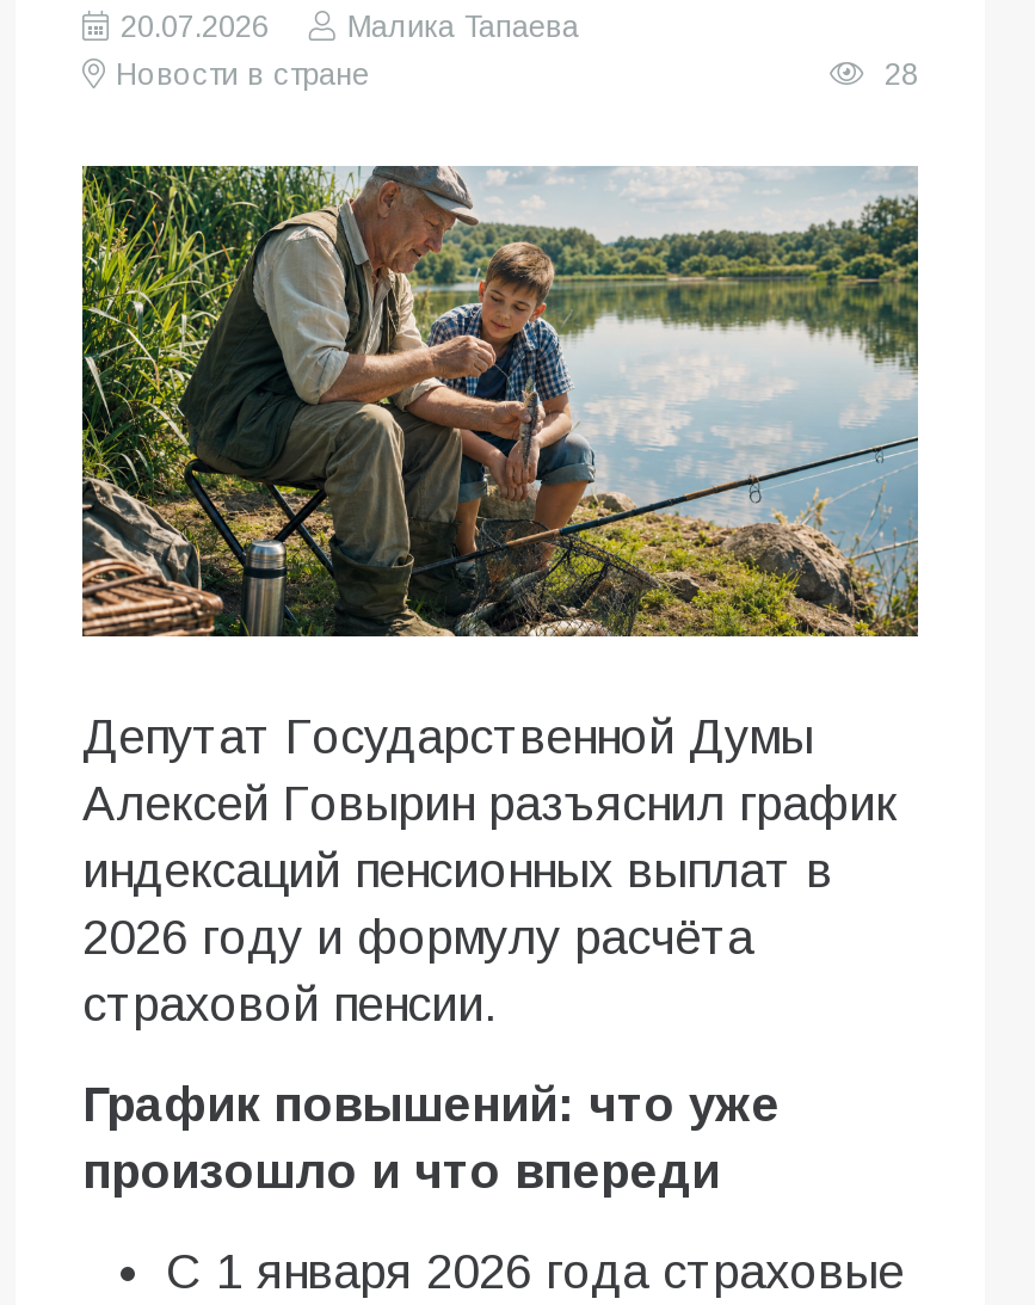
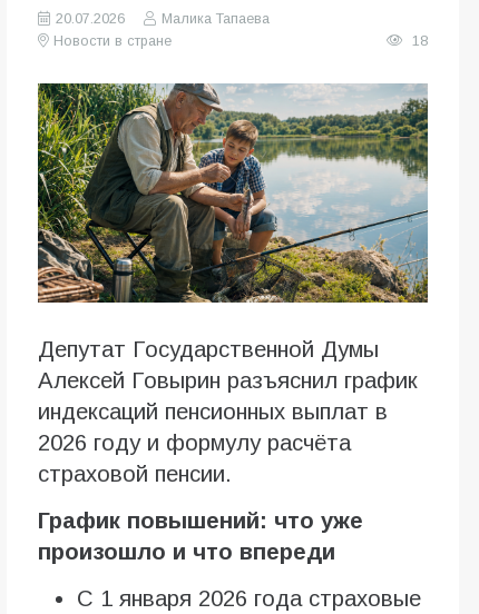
- 28
+ 18
